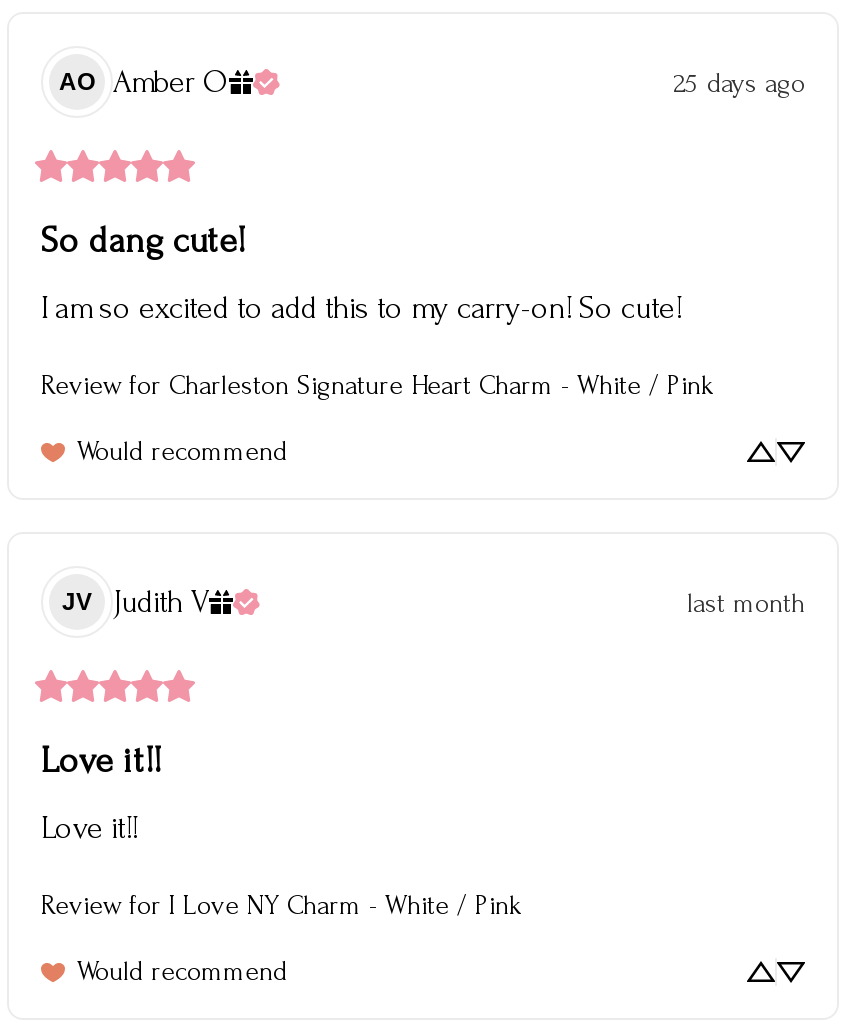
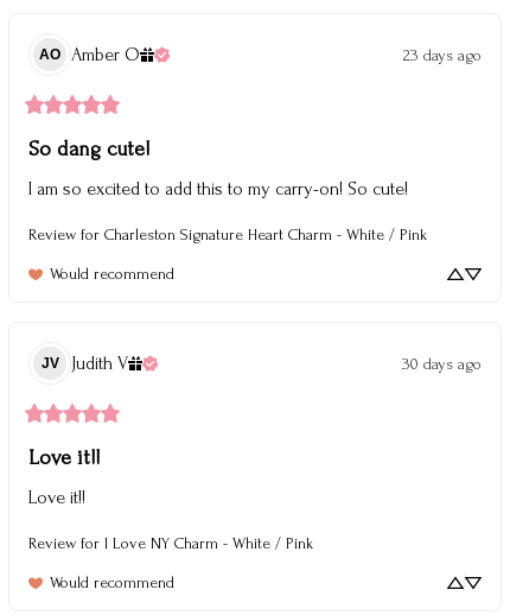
- 25 days ago
+ 23 days ago

- last month
+ 30 days ago
